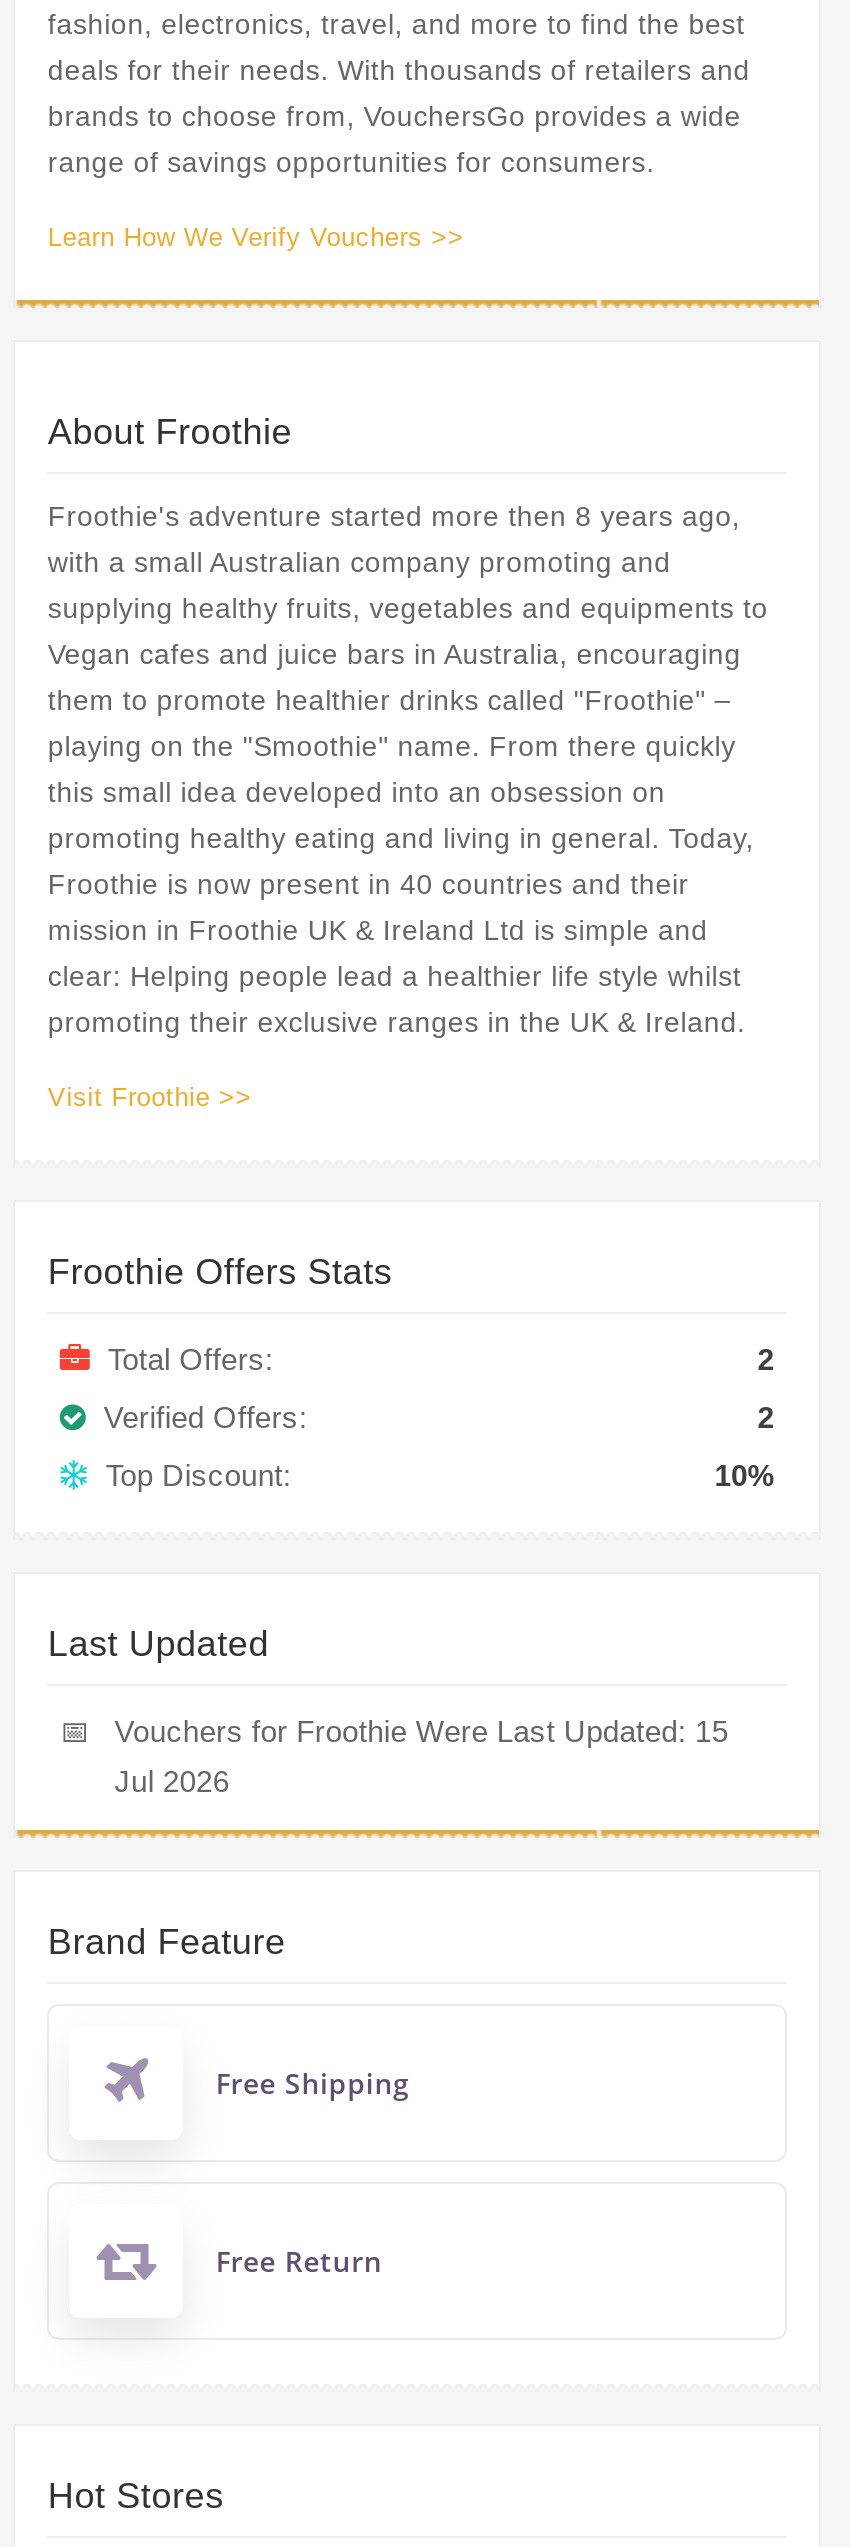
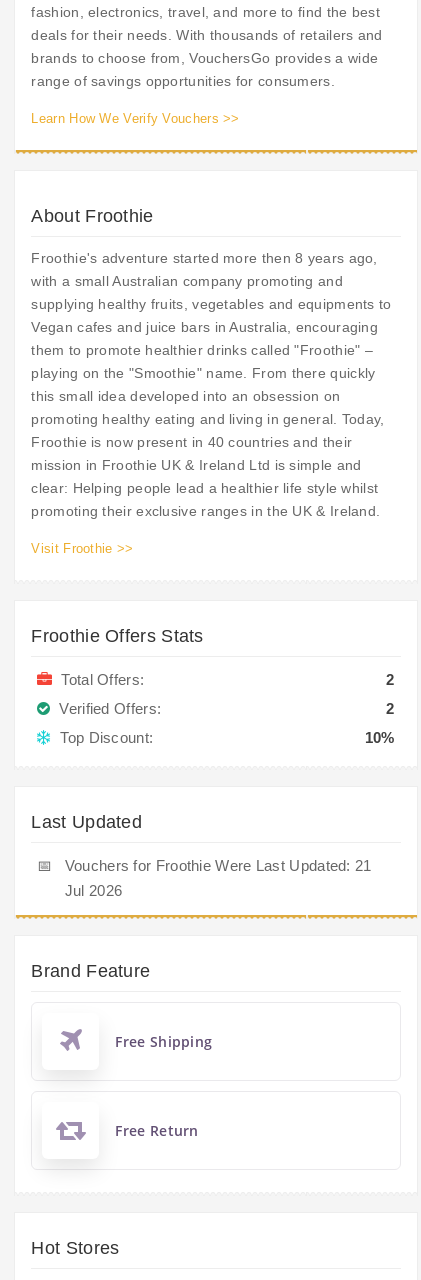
- Vouchers for Froothie Were Last Updated: 15
+ Vouchers for Froothie Were Last Updated: 21
